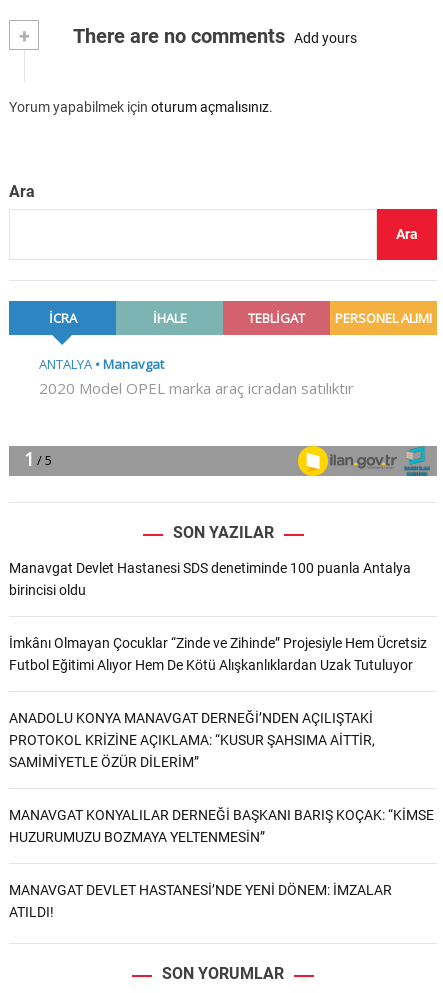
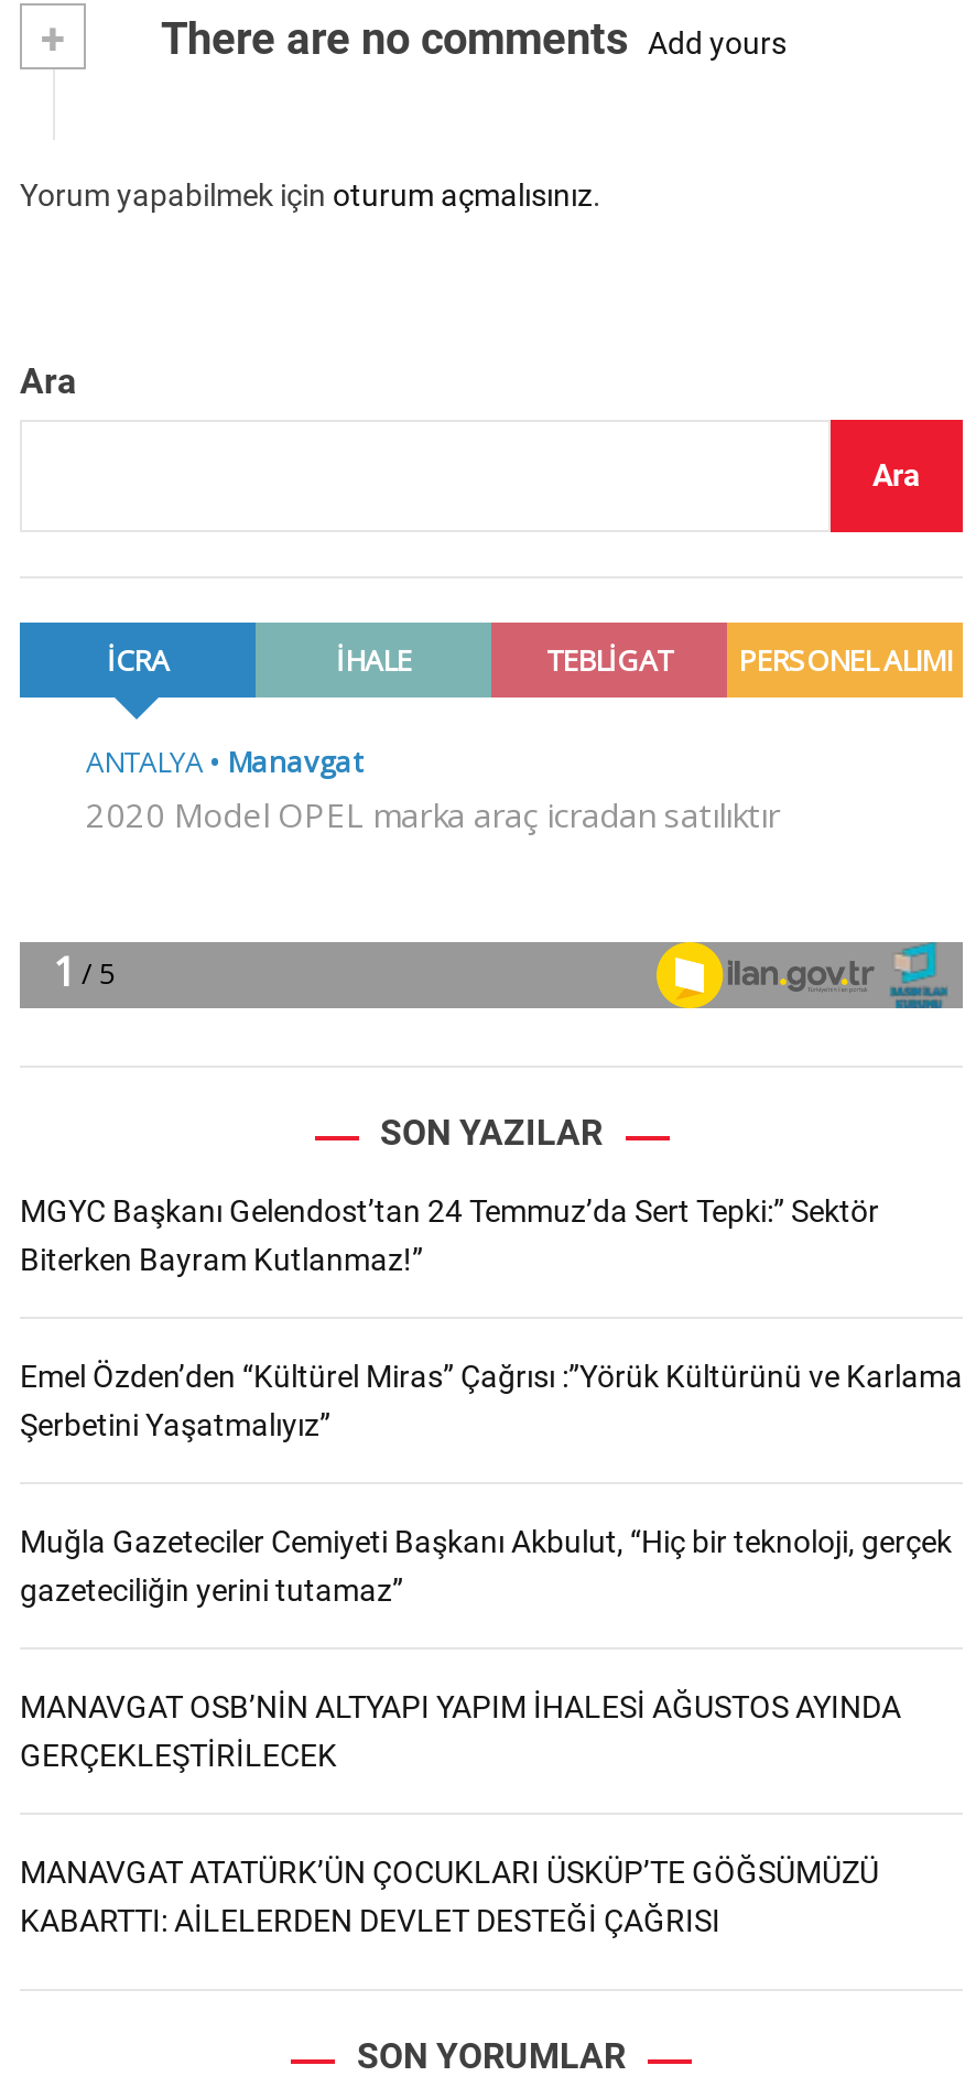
- Manavgat Devlet Hastanesi SDS denetiminde 100 puanla Antalya
- birincisi oldu
+ MGYC Başkanı Gelendost’tan 24 Temmuz’da Sert Tepki:” Sektör
+ Biterken Bayram Kutlanmaz!”

- İmkânı Olmayan Çocuklar “Zinde ve Zihinde” Projesiyle Hem Ücretsiz
- Futbol Eğitimi Alıyor Hem De Kötü Alışkanlıklardan Uzak Tutuluyor
+ Emel Özden’den “Kültürel Miras” Çağrısı :”Yörük Kültürünü ve Karlama
+ Şerbetini Yaşatmalıyız”

- ANADOLU KONYA MANAVGAT DERNEĞİ’NDEN AÇILIŞTAKİ
- PROTOKOL KRİZİNE AÇIKLAMA: “KUSUR ŞAHSIMA AİTTİR,
- SAMİMİYETLE ÖZÜR DİLERİM”
+ Muğla Gazeteciler Cemiyeti Başkanı Akbulut, “Hiç bir teknoloji, gerçek
+ gazeteciliğin yerini tutamaz”

- MANAVGAT KONYALILAR DERNEĞİ BAŞKANI BARIŞ KOÇAK: “KİMSE
- HUZURUMUZU BOZMAYA YELTENMESİN”
+ MANAVGAT OSB’NİN ALTYAPI YAPIM İHALESİ AĞUSTOS AYINDA
+ GERÇEKLEŞTİRİLECEK

- MANAVGAT DEVLET HASTANESİ’NDE YENİ DÖNEM: İMZALAR
- ATILDI!
+ MANAVGAT ATATÜRK’ÜN ÇOCUKLARI ÜSKÜP’TE GÖĞSÜMÜZÜ
+ KABARTTI: AİLELERDEN DEVLET DESTEĞİ ÇAĞRISI
